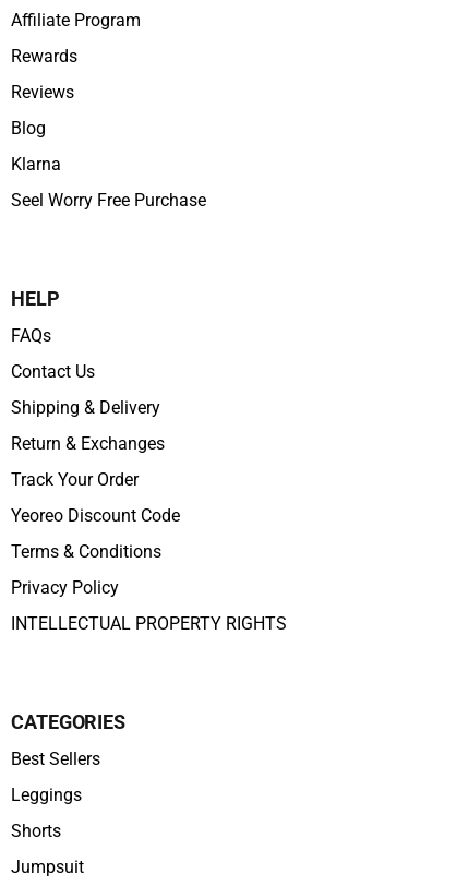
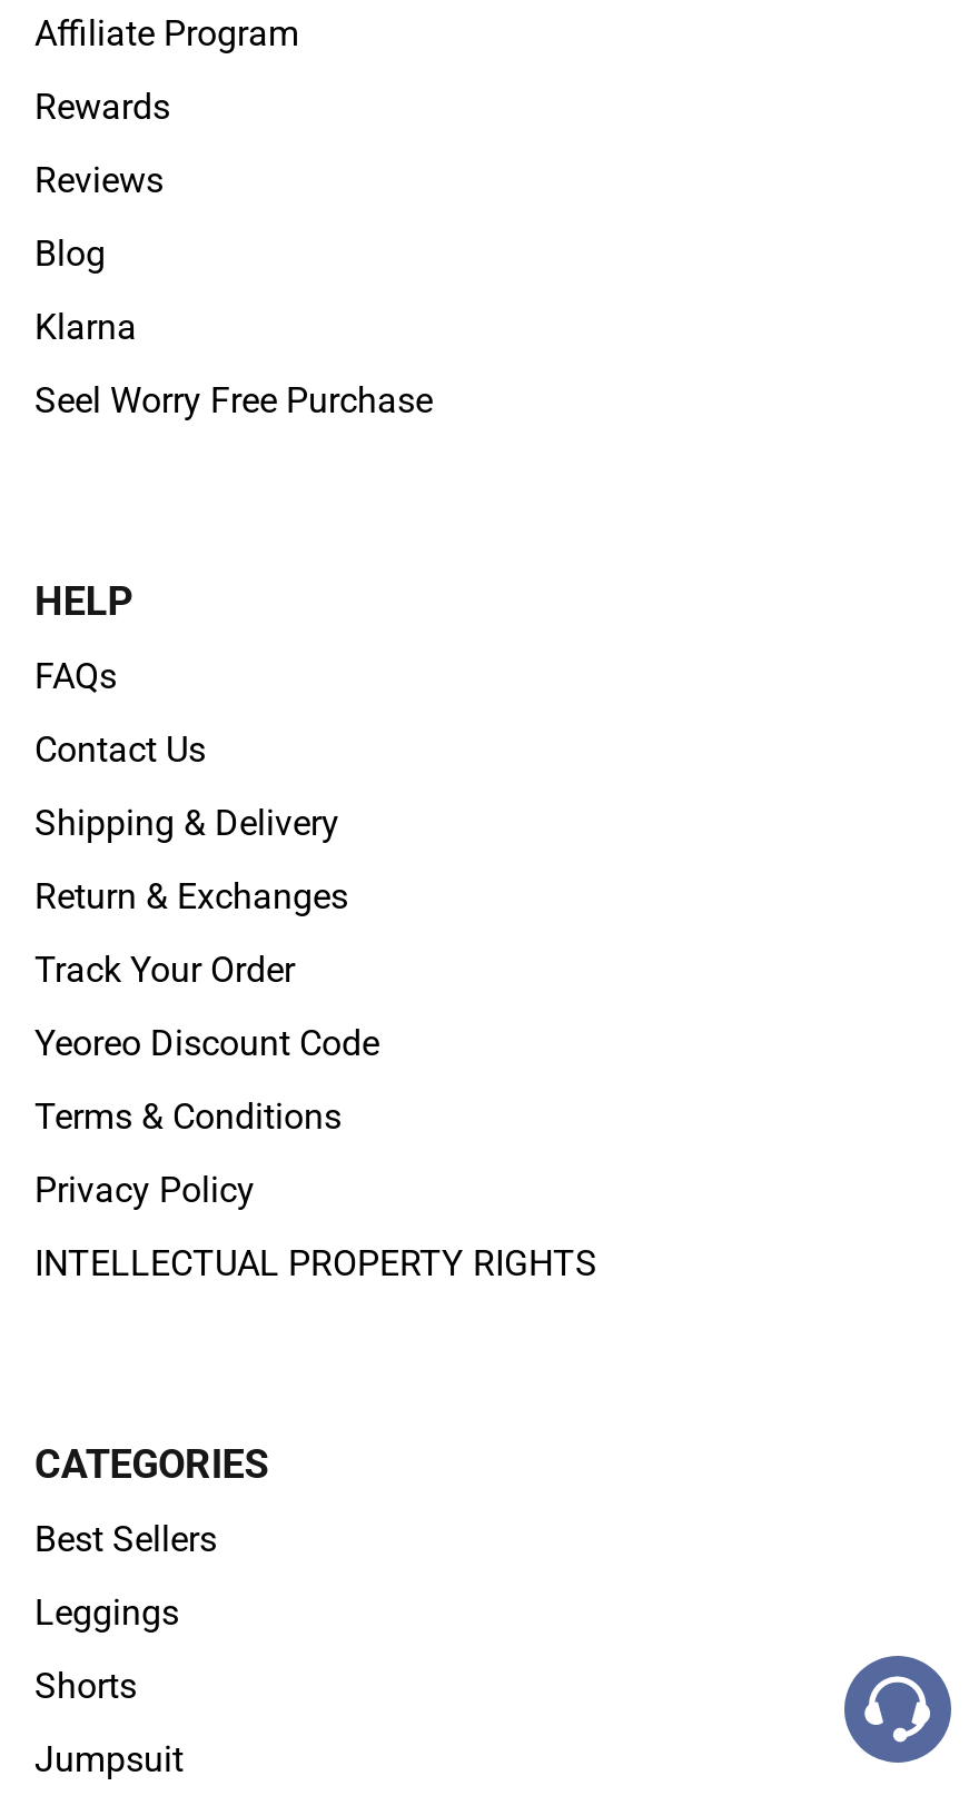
+ [image]
